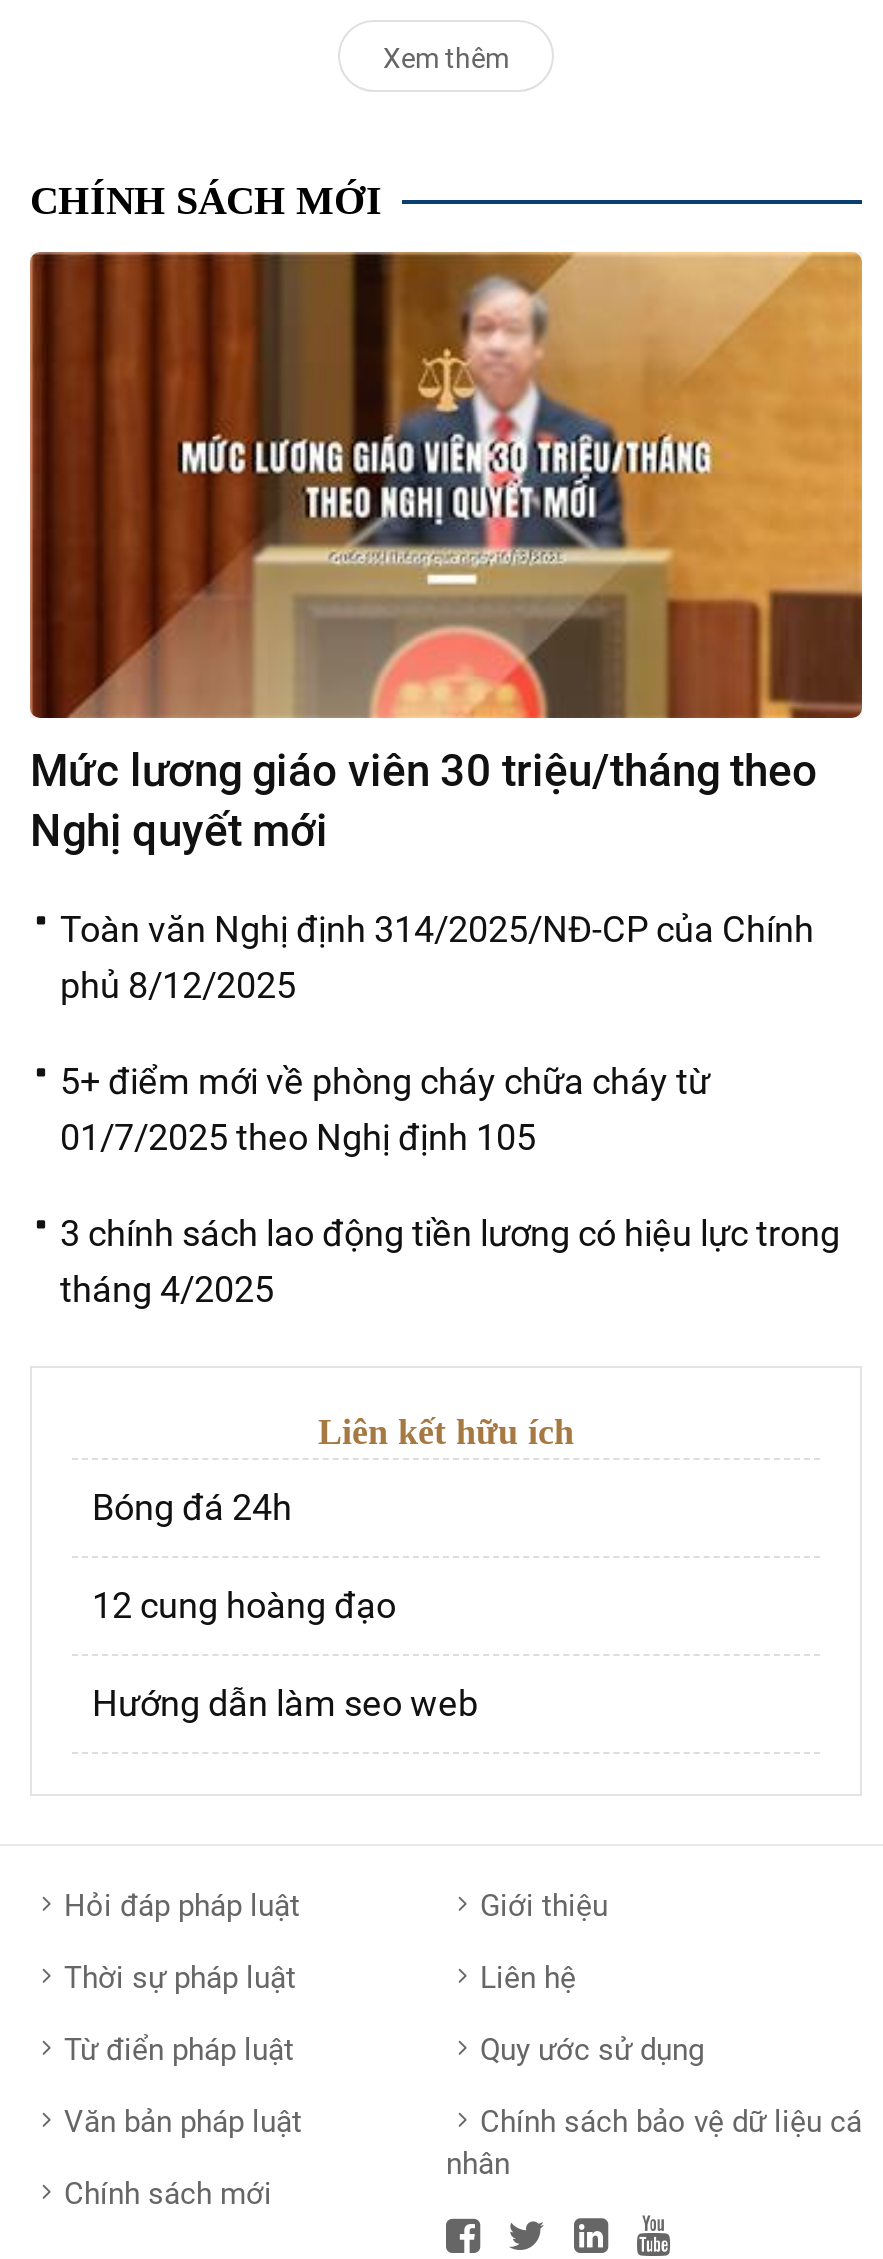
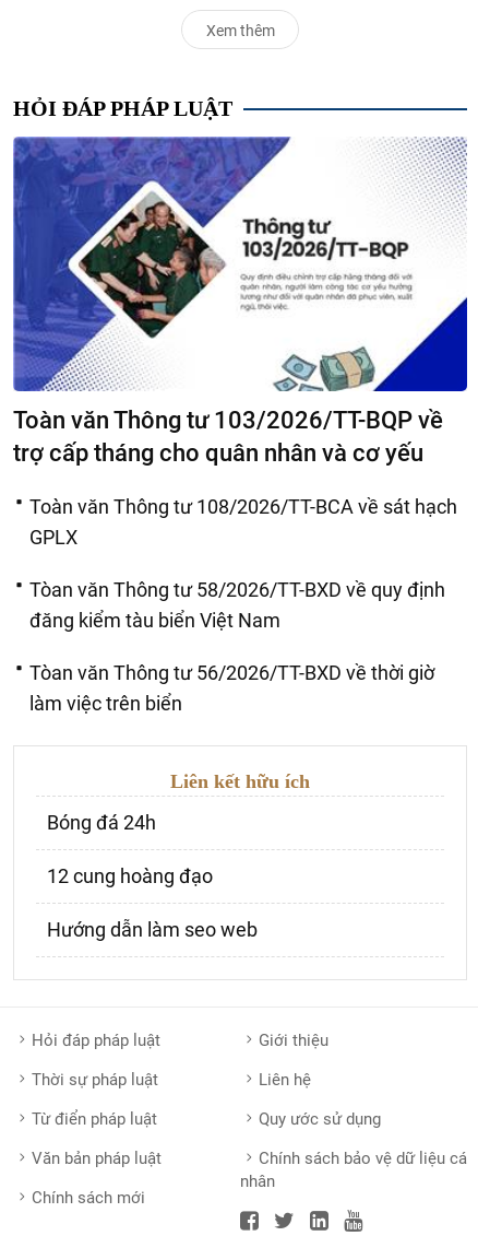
- CHÍNH SÁCH MỚI
+ HỎI ĐÁP PHÁP LUẬT

- [image]
- Mức lương giáo viên 30 triệu/tháng theo
- Nghị quyết mới
+ [image]
+ Toàn văn Thông tư 103/2026/TT-BQP về
+ trợ cấp tháng cho quân nhân và cơ yếu

- Toàn văn Nghị định 314/2025/NĐ-CP của Chính
- phủ 8/12/2025
+ Toàn văn Thông tư 108/2026/TT-BCA về sát hạch
+ GPLX

- 5+ điểm mới về phòng cháy chữa cháy từ
- 01/7/2025 theo Nghị định 105
+ Tòan văn Thông tư 58/2026/TT-BXD về quy định
+ đăng kiểm tàu biển Việt Nam

- 3 chính sách lao động tiền lương có hiệu lực trong
- tháng 4/2025
+ Tòan văn Thông tư 56/2026/TT-BXD về thời giờ
+ làm việc trên biển
